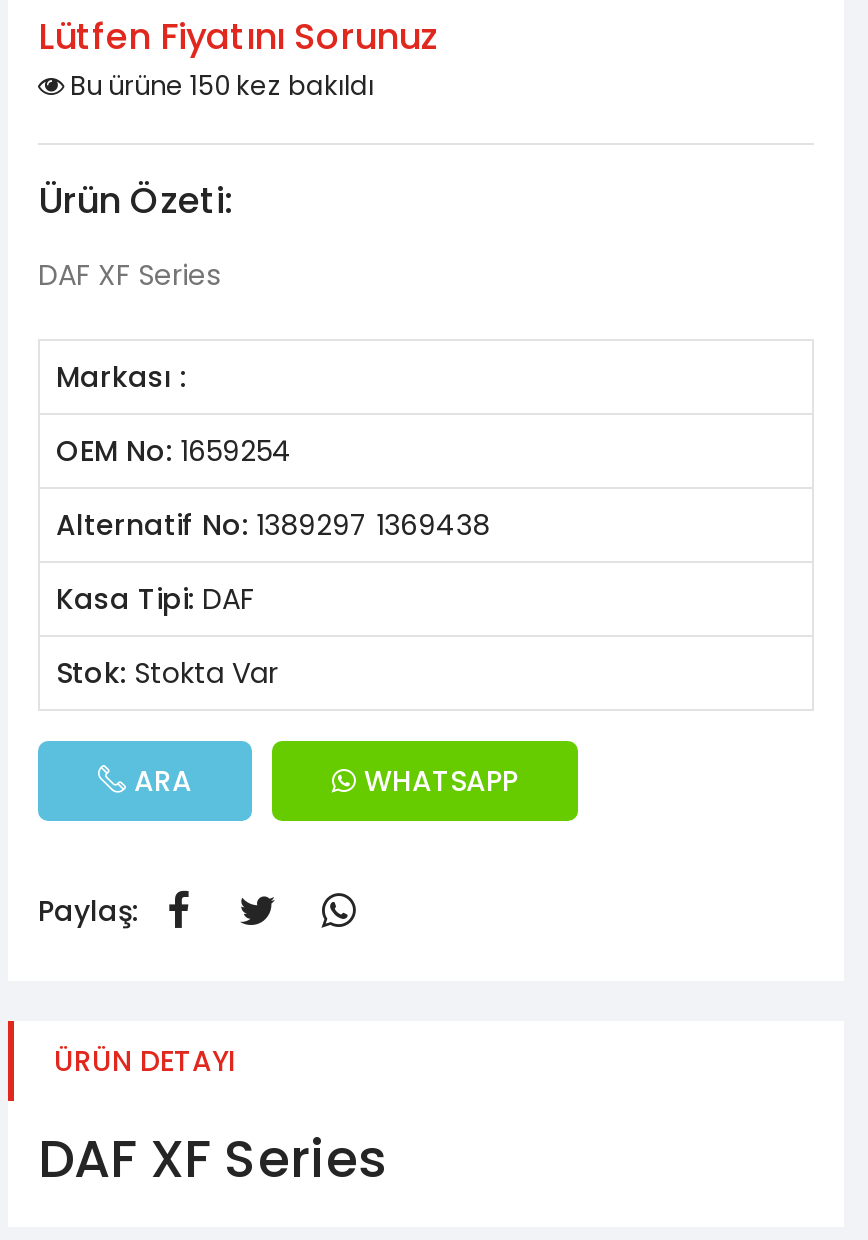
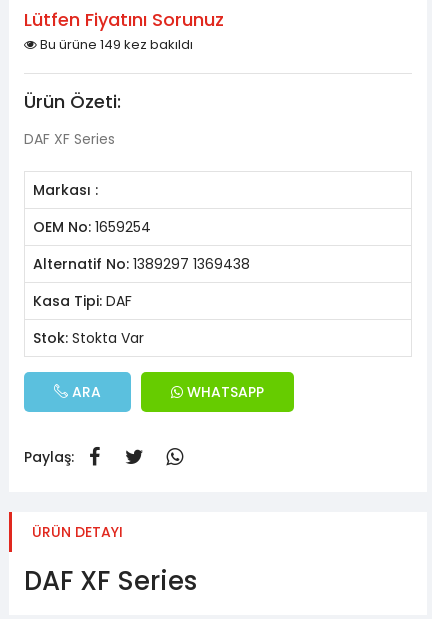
- Bu ürüne 150 kez bakıldı
+ Bu ürüne 149 kez bakıldı
